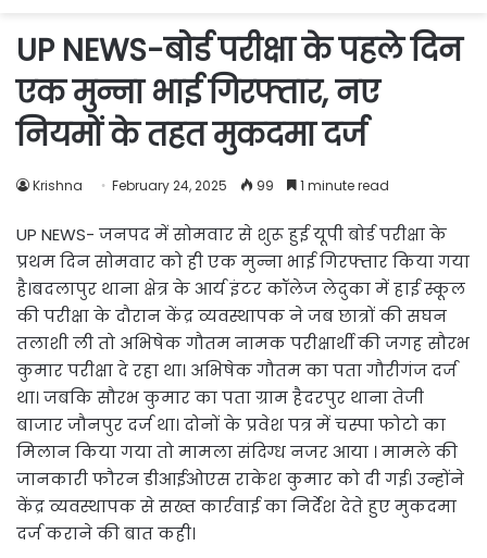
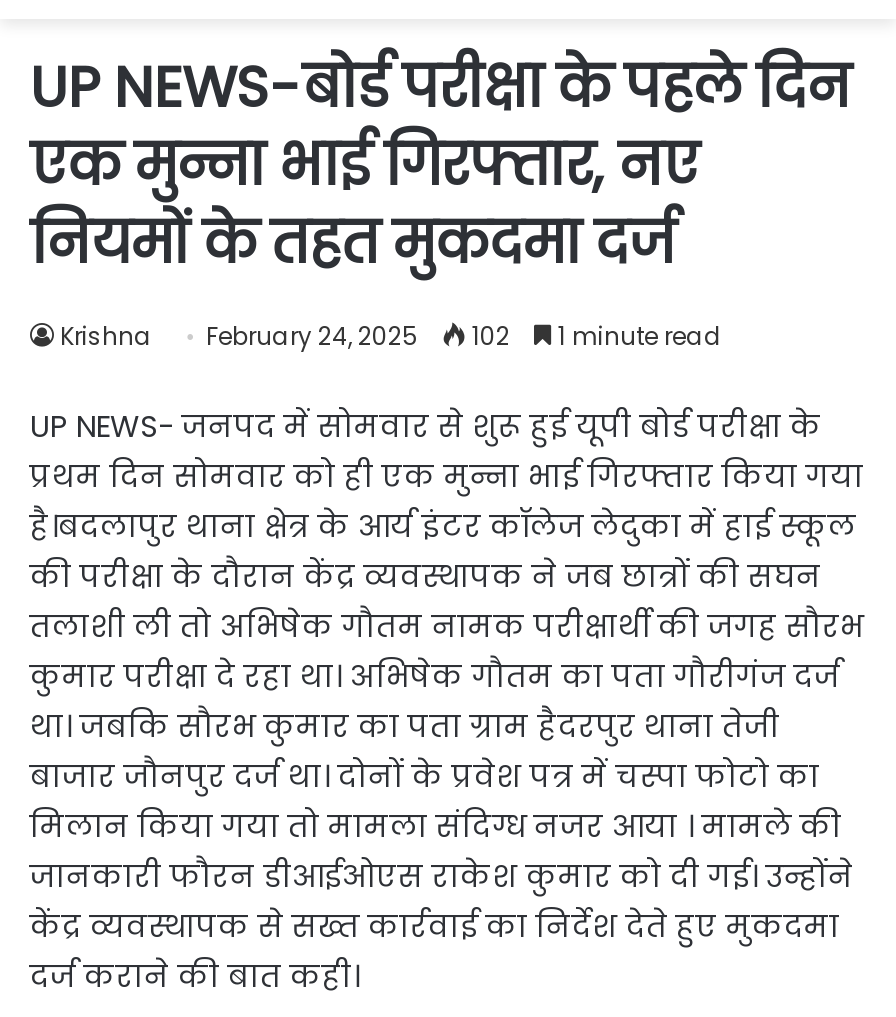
- Krishna February 24, 2025 99 1 minute read
+ Krishna February 24, 2025 102 1 minute read
